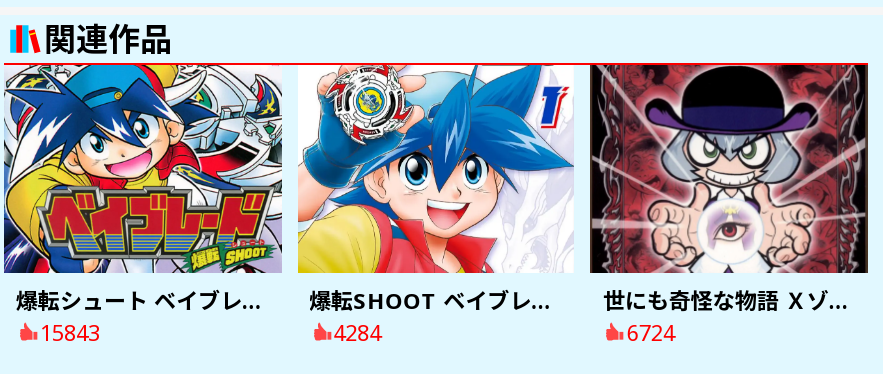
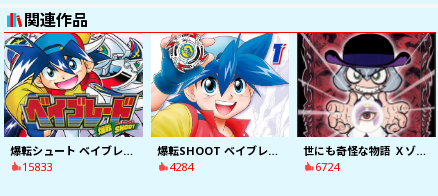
- 15843
+ 15833
